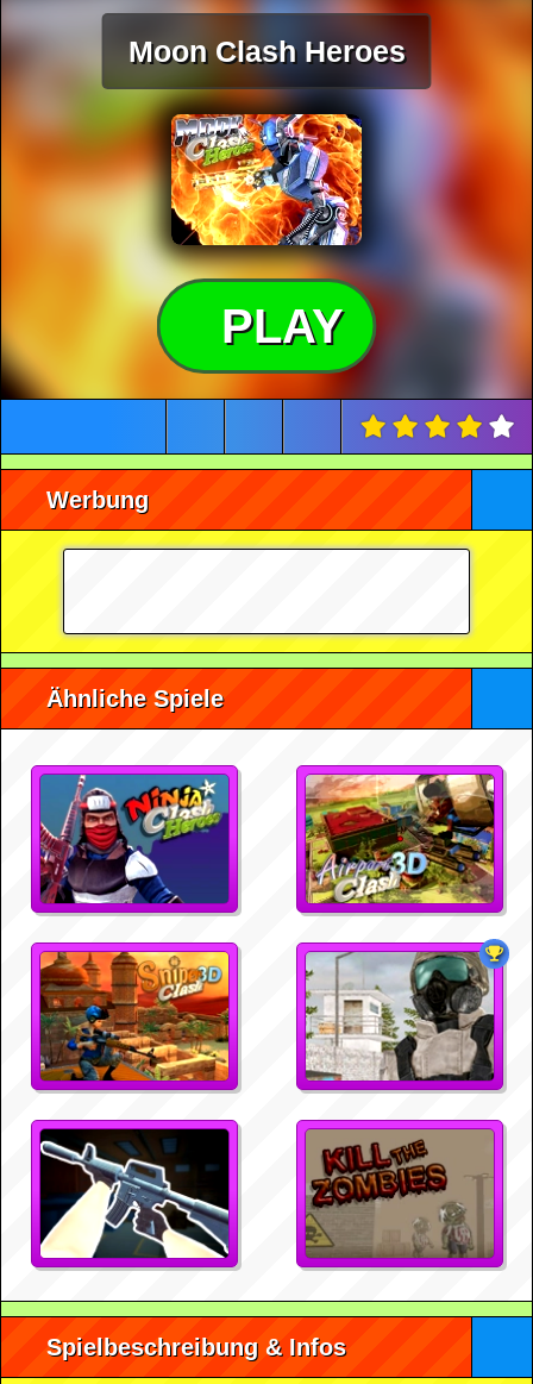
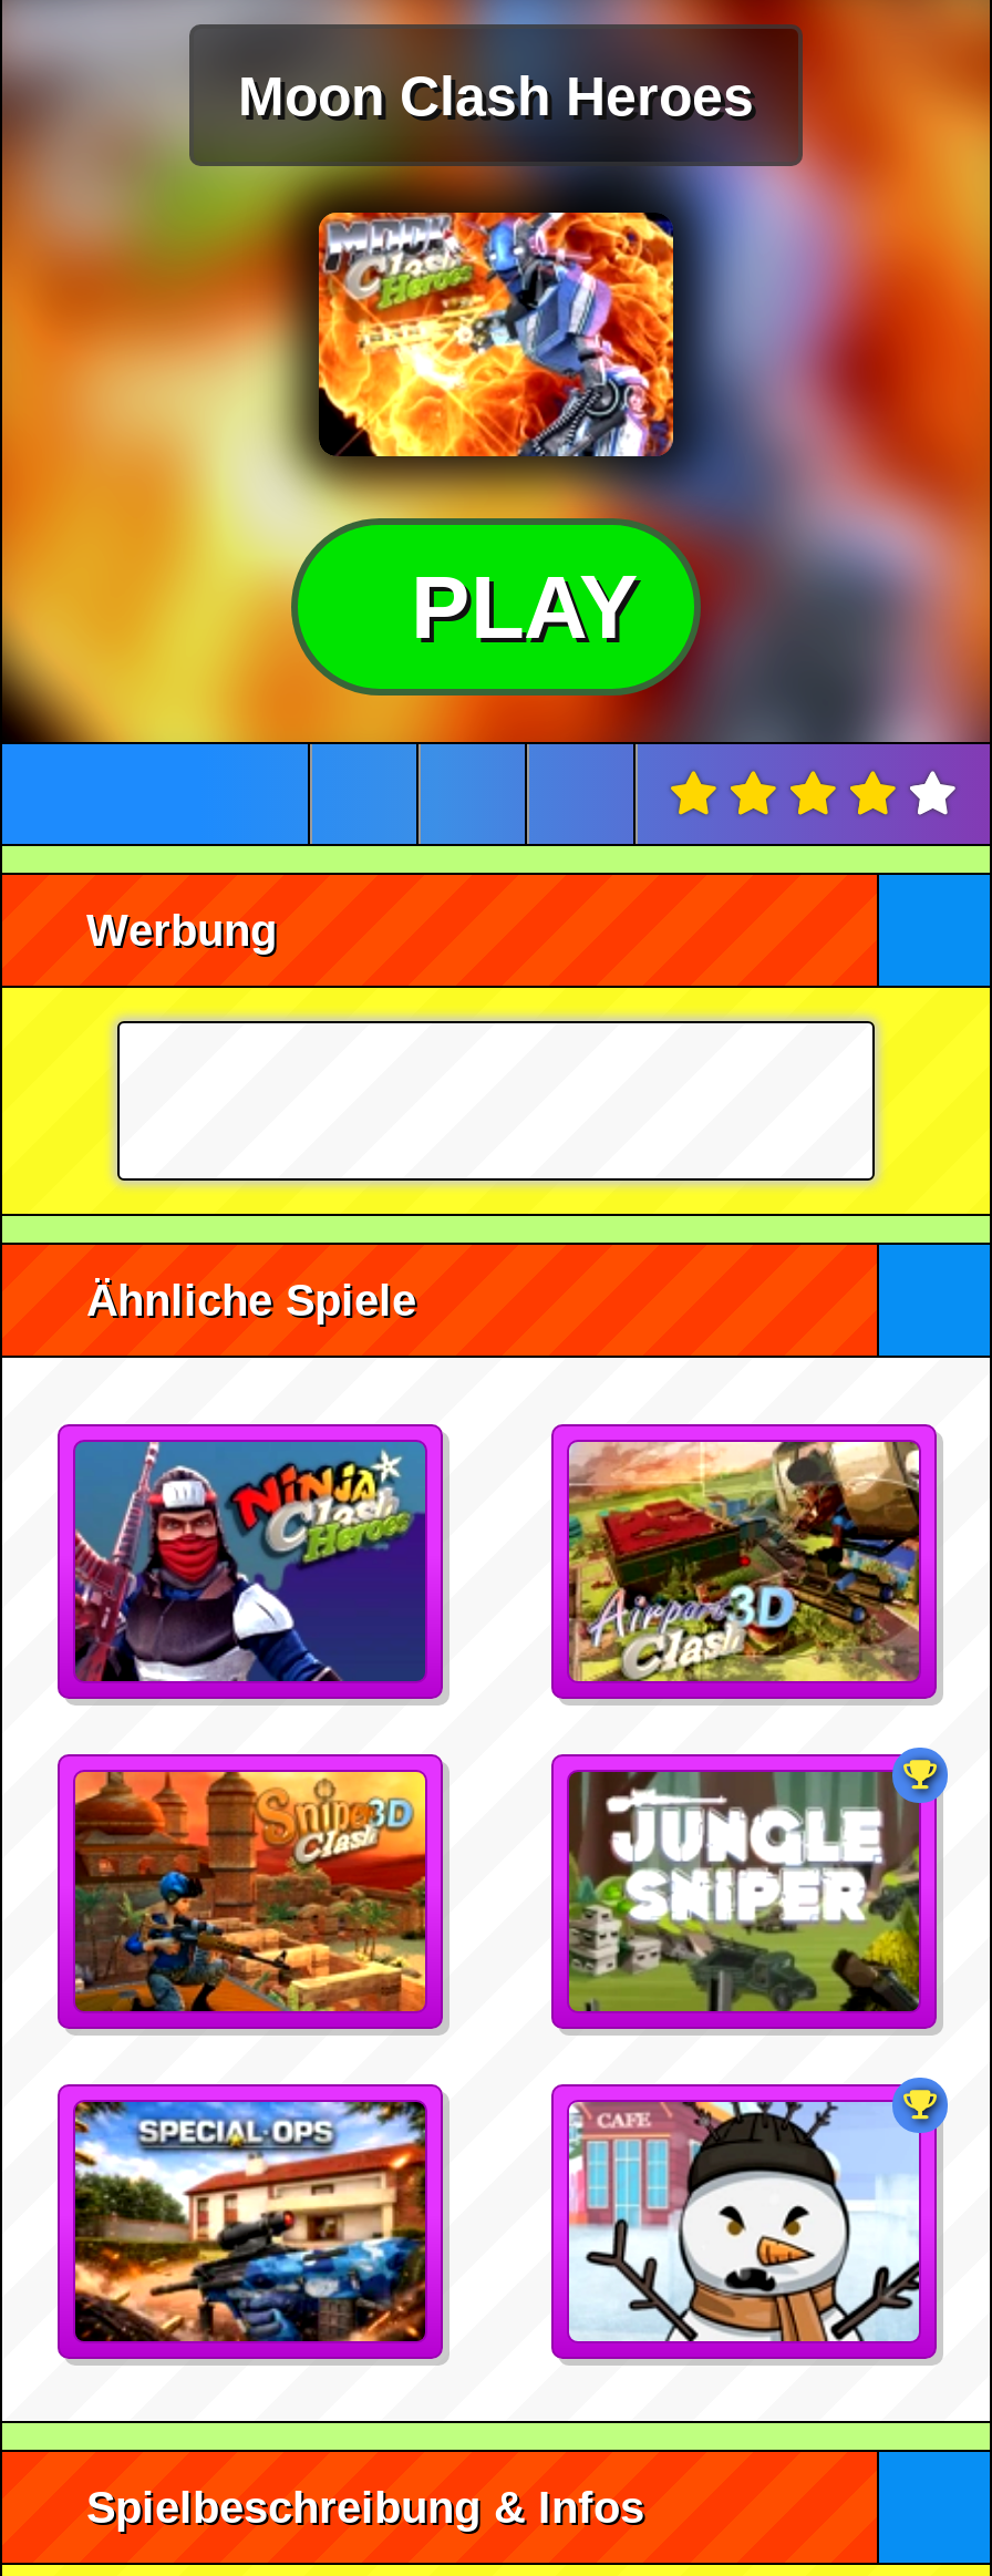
- [image]
+ [image]

- [image]
+ [image]

- [image]
+ [image]
